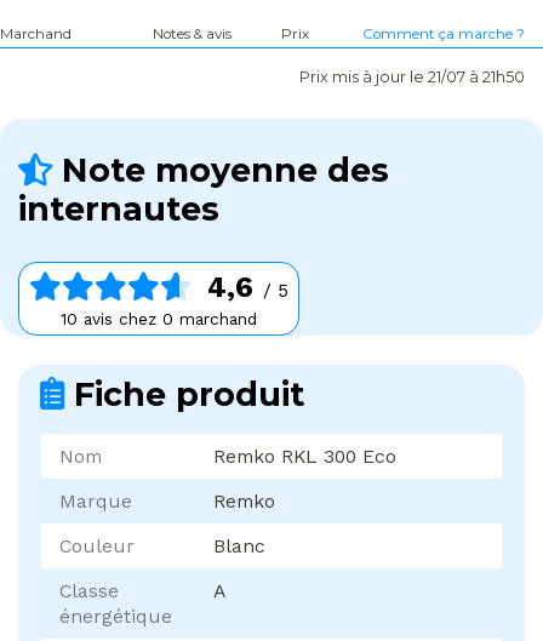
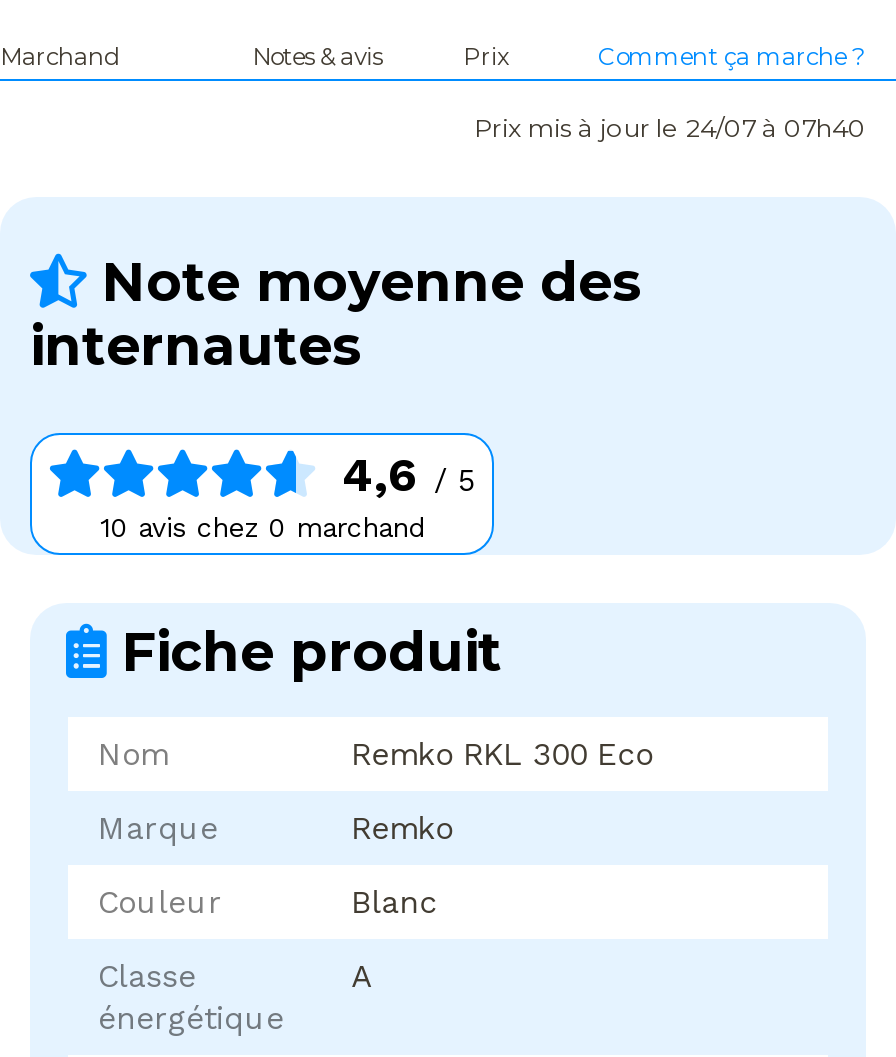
- Prix mis à jour le 21/07 à 21h50
+ Prix mis à jour le 24/07 à 07h40
